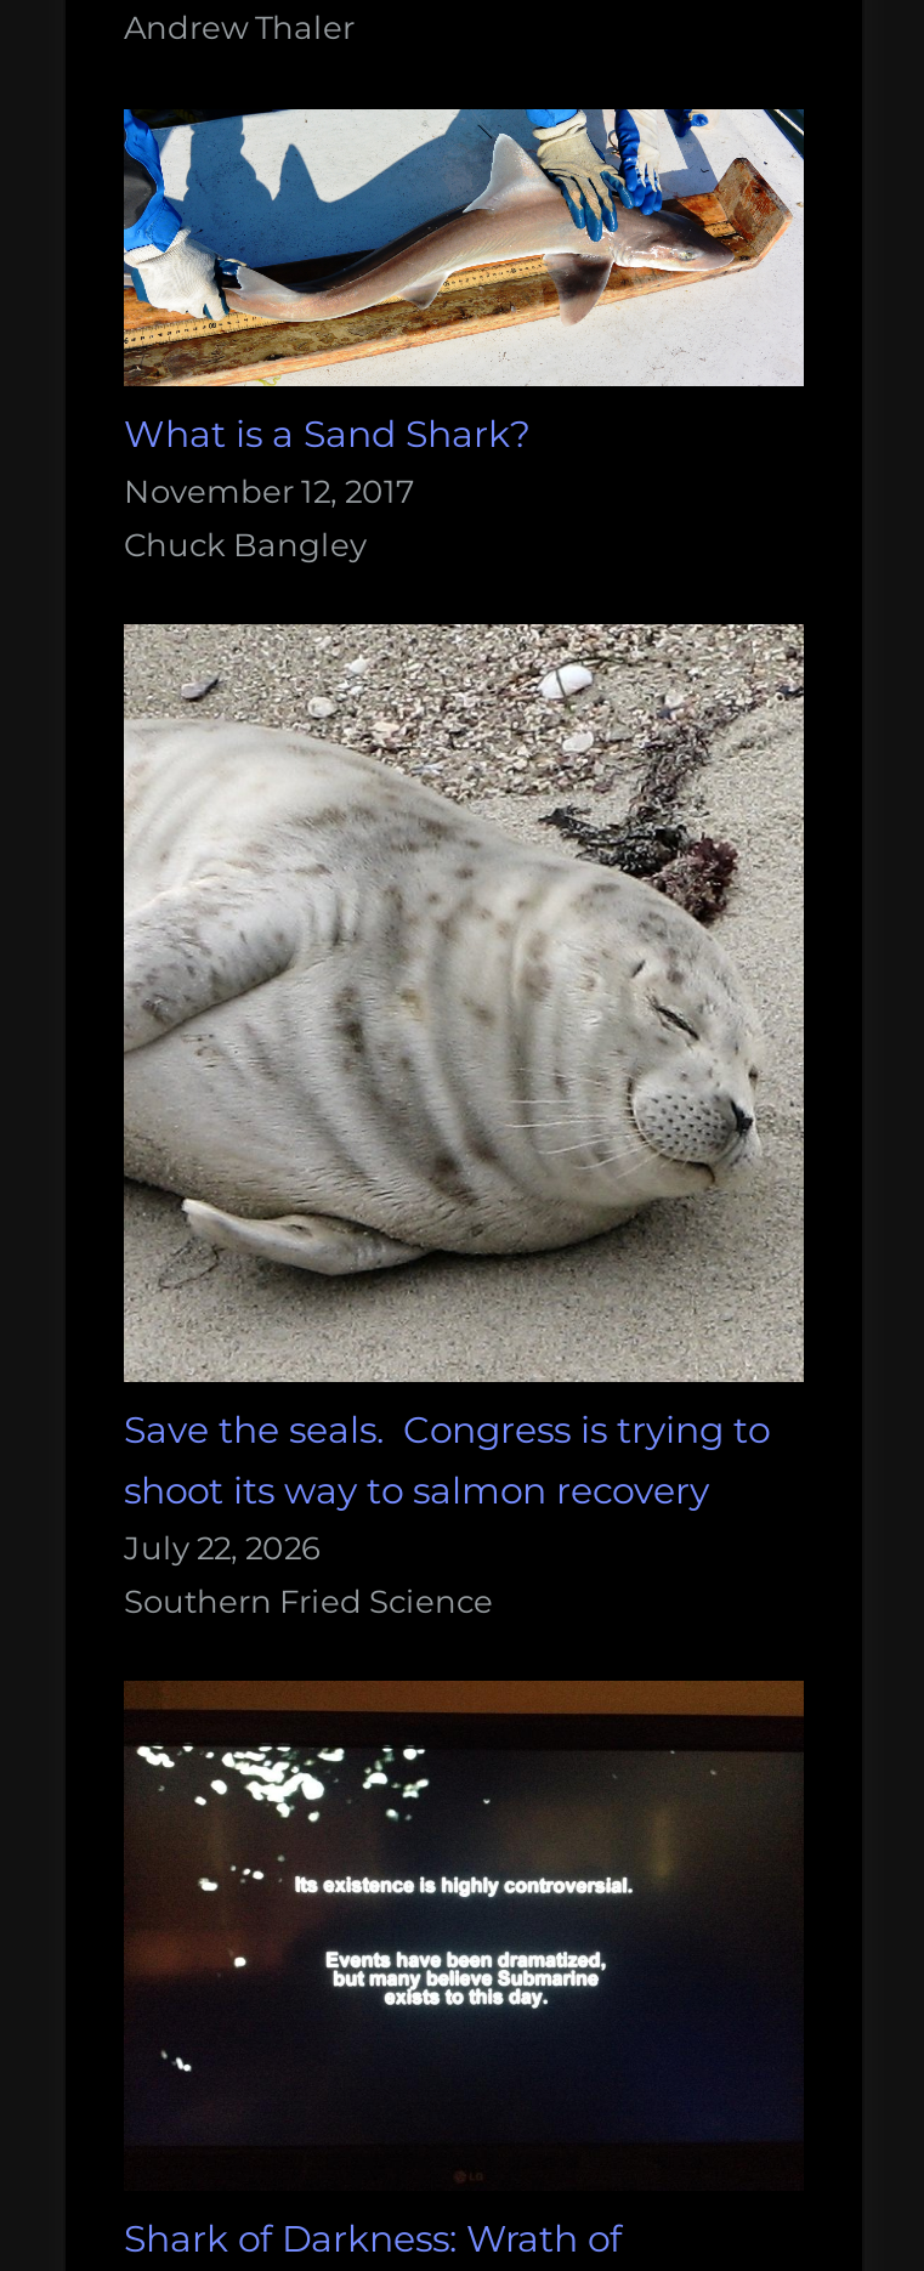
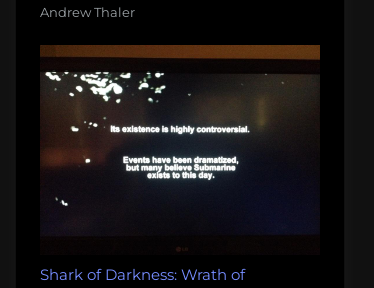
- [image]
- What is a Sand Shark?
- November 12, 2017
- Chuck Bangley

- [image]
- Save the seals. Congress is trying to
- shoot its way to salmon recovery
- July 22, 2026
- Southern Fried Science
